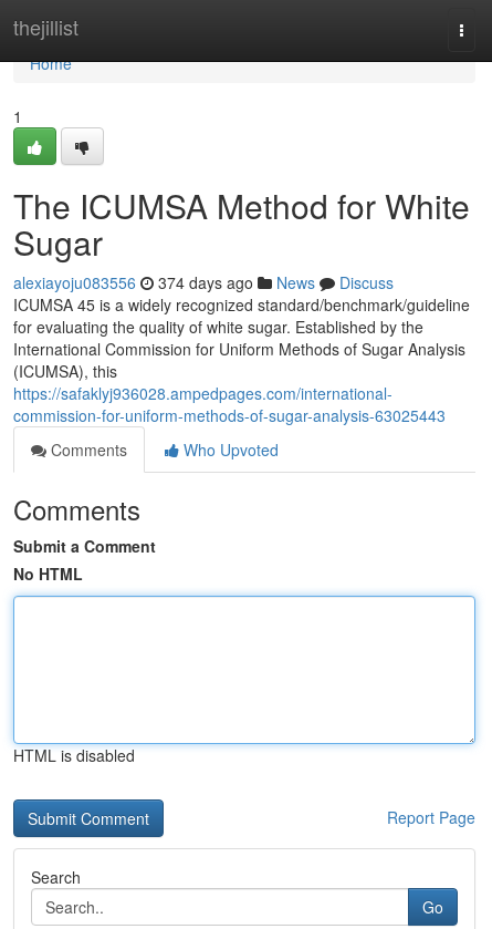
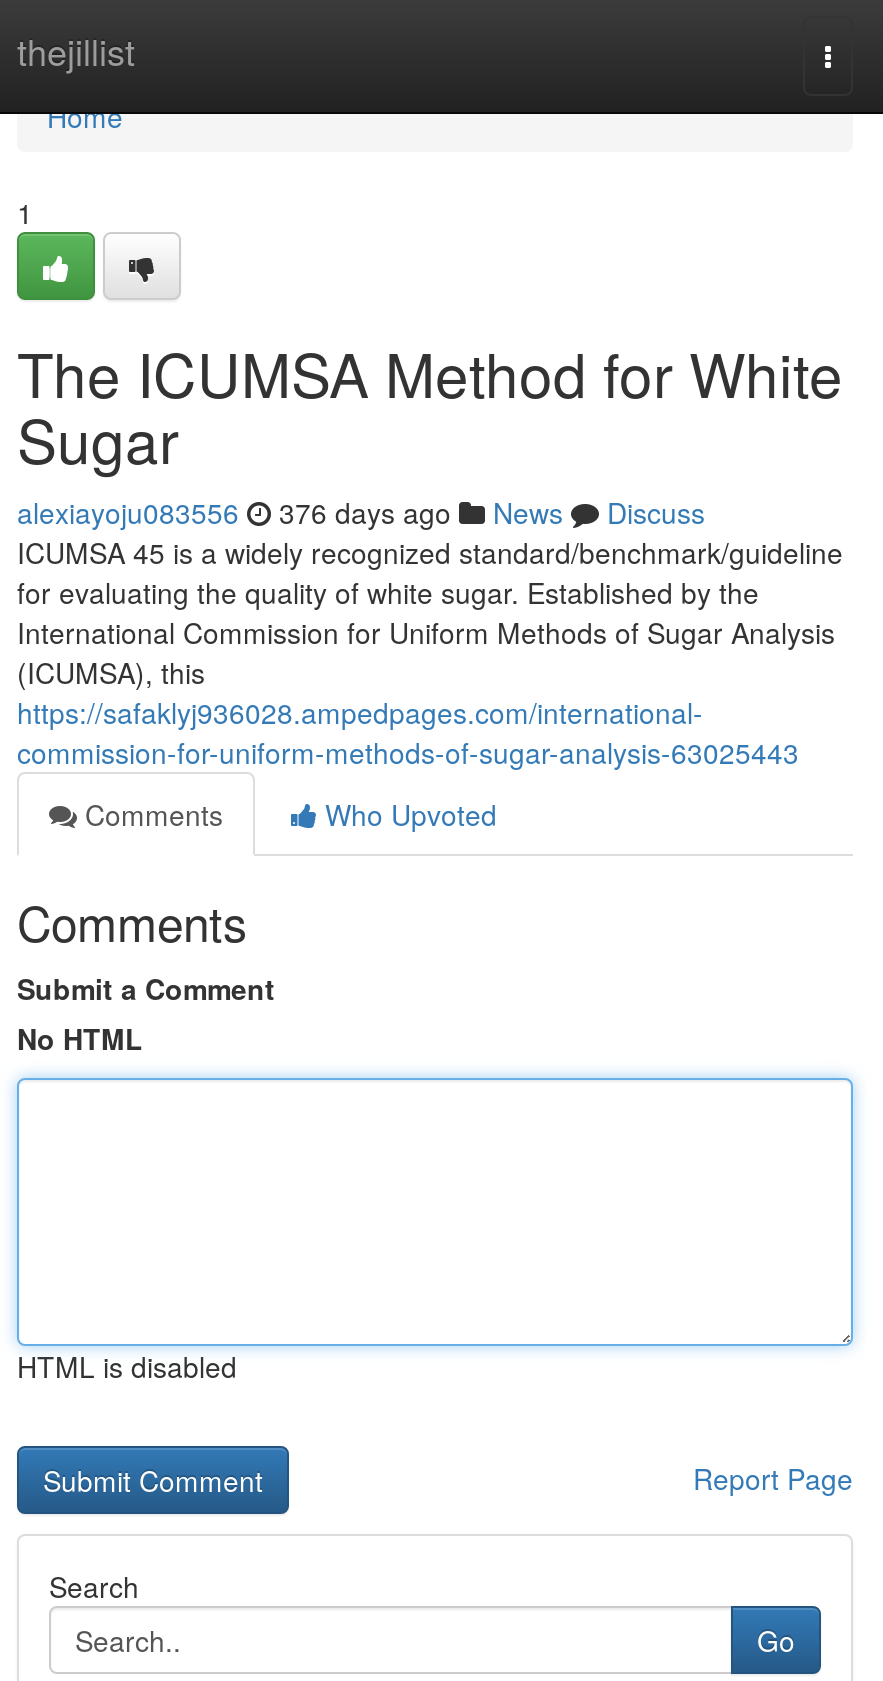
- alexiayoju083556 374 days ago News Discuss
+ alexiayoju083556 376 days ago News Discuss
